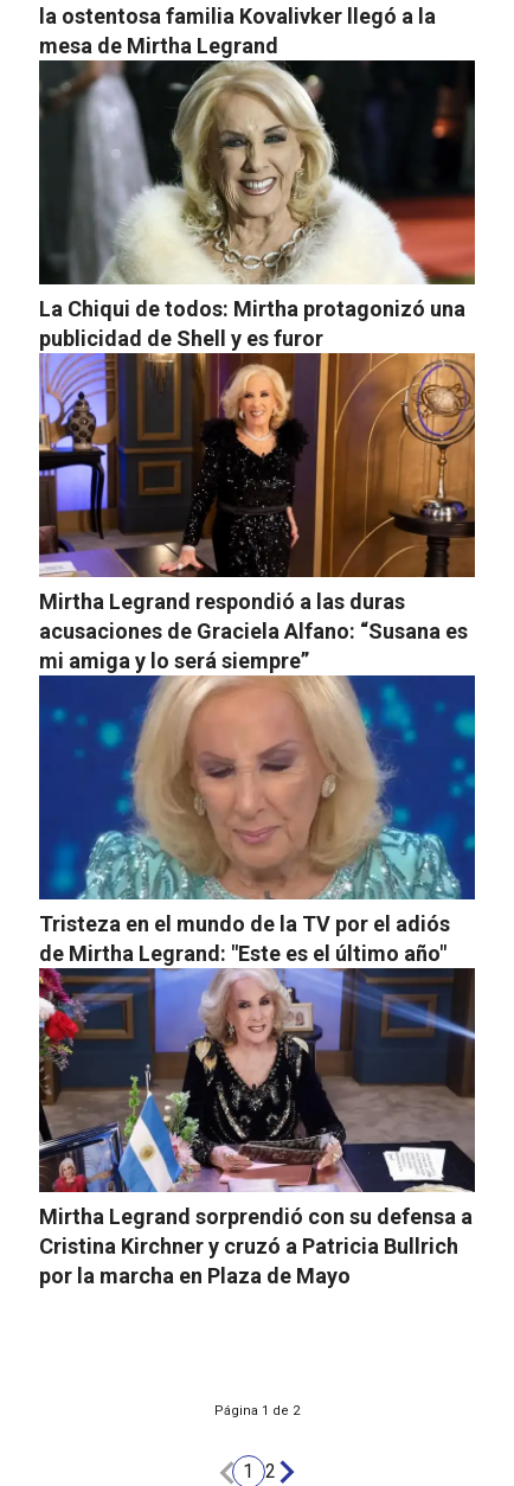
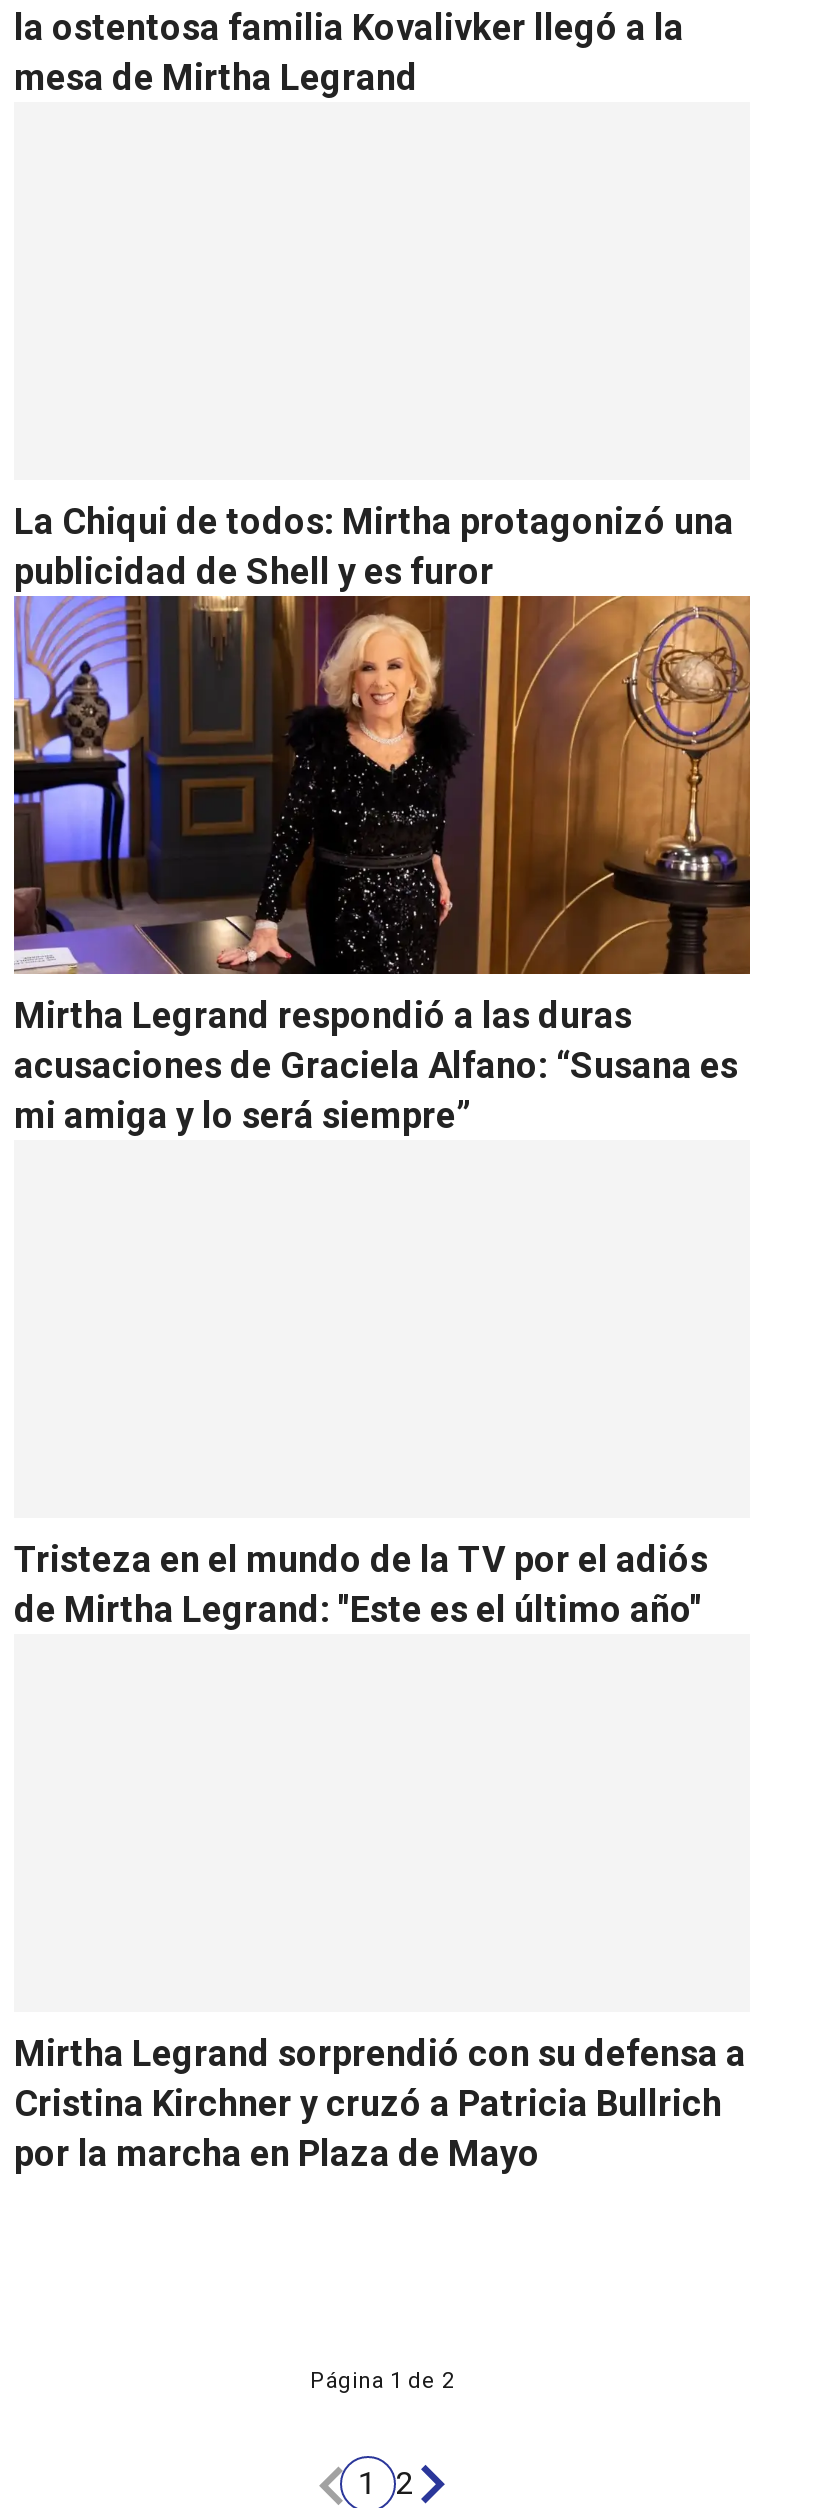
- [image]

- [image]

- [image]
